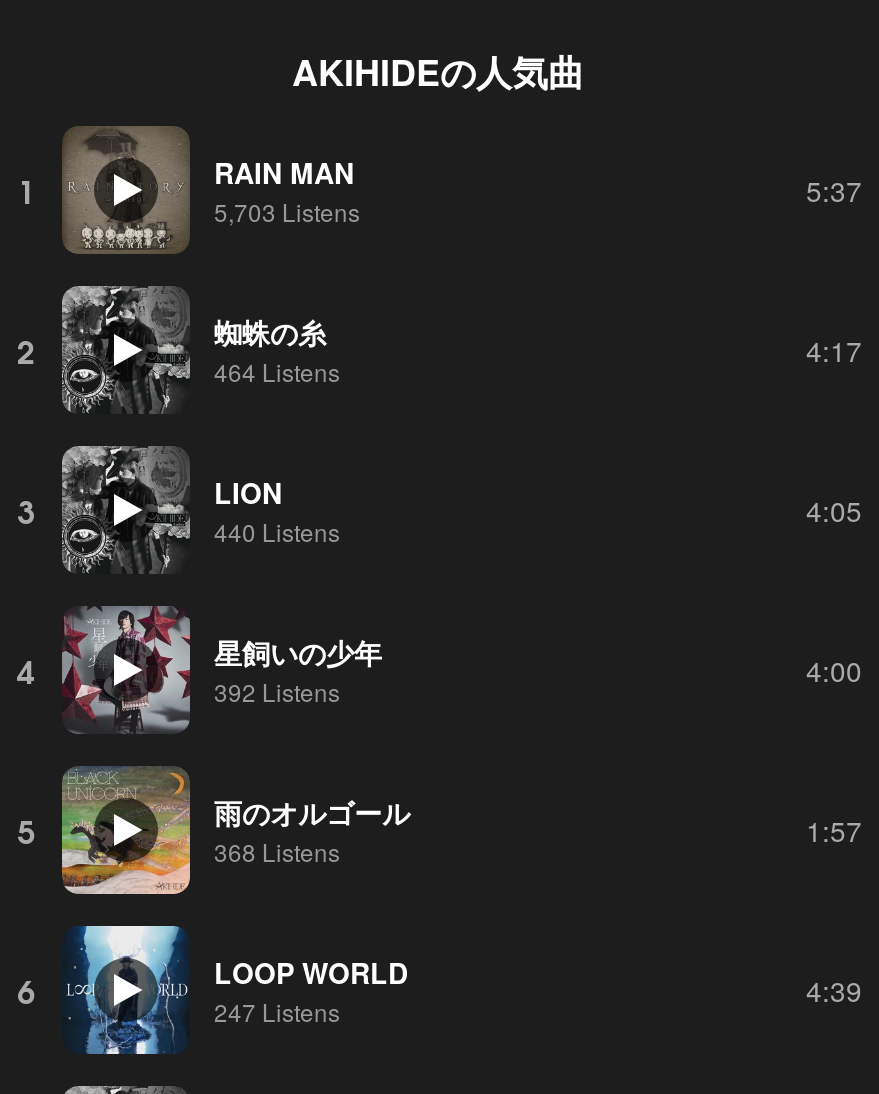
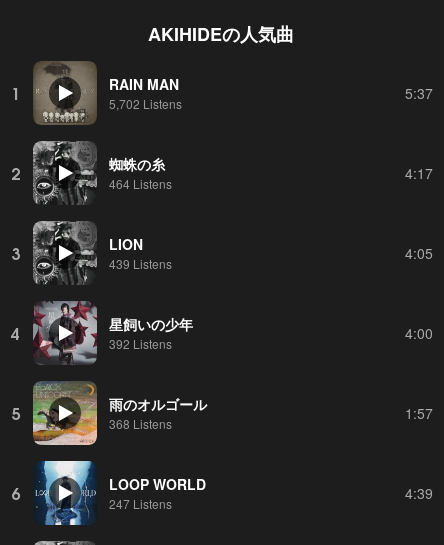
- 5,703 Listens
+ 5,702 Listens

- 440 Listens
+ 439 Listens
